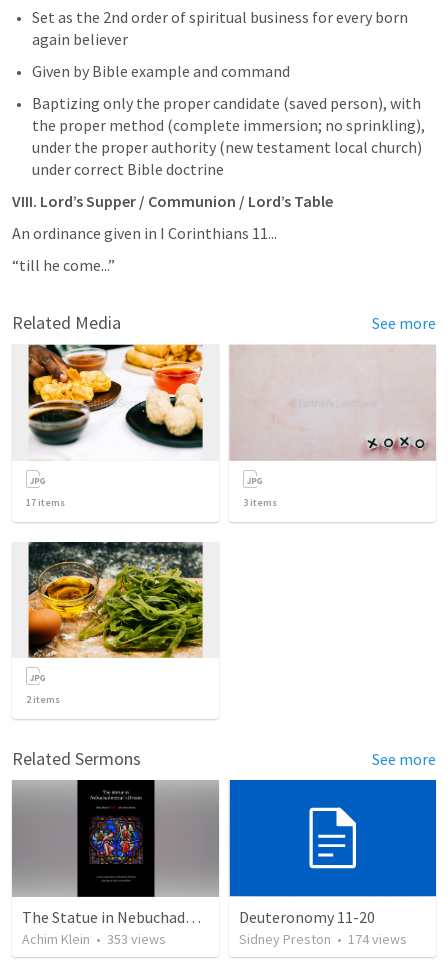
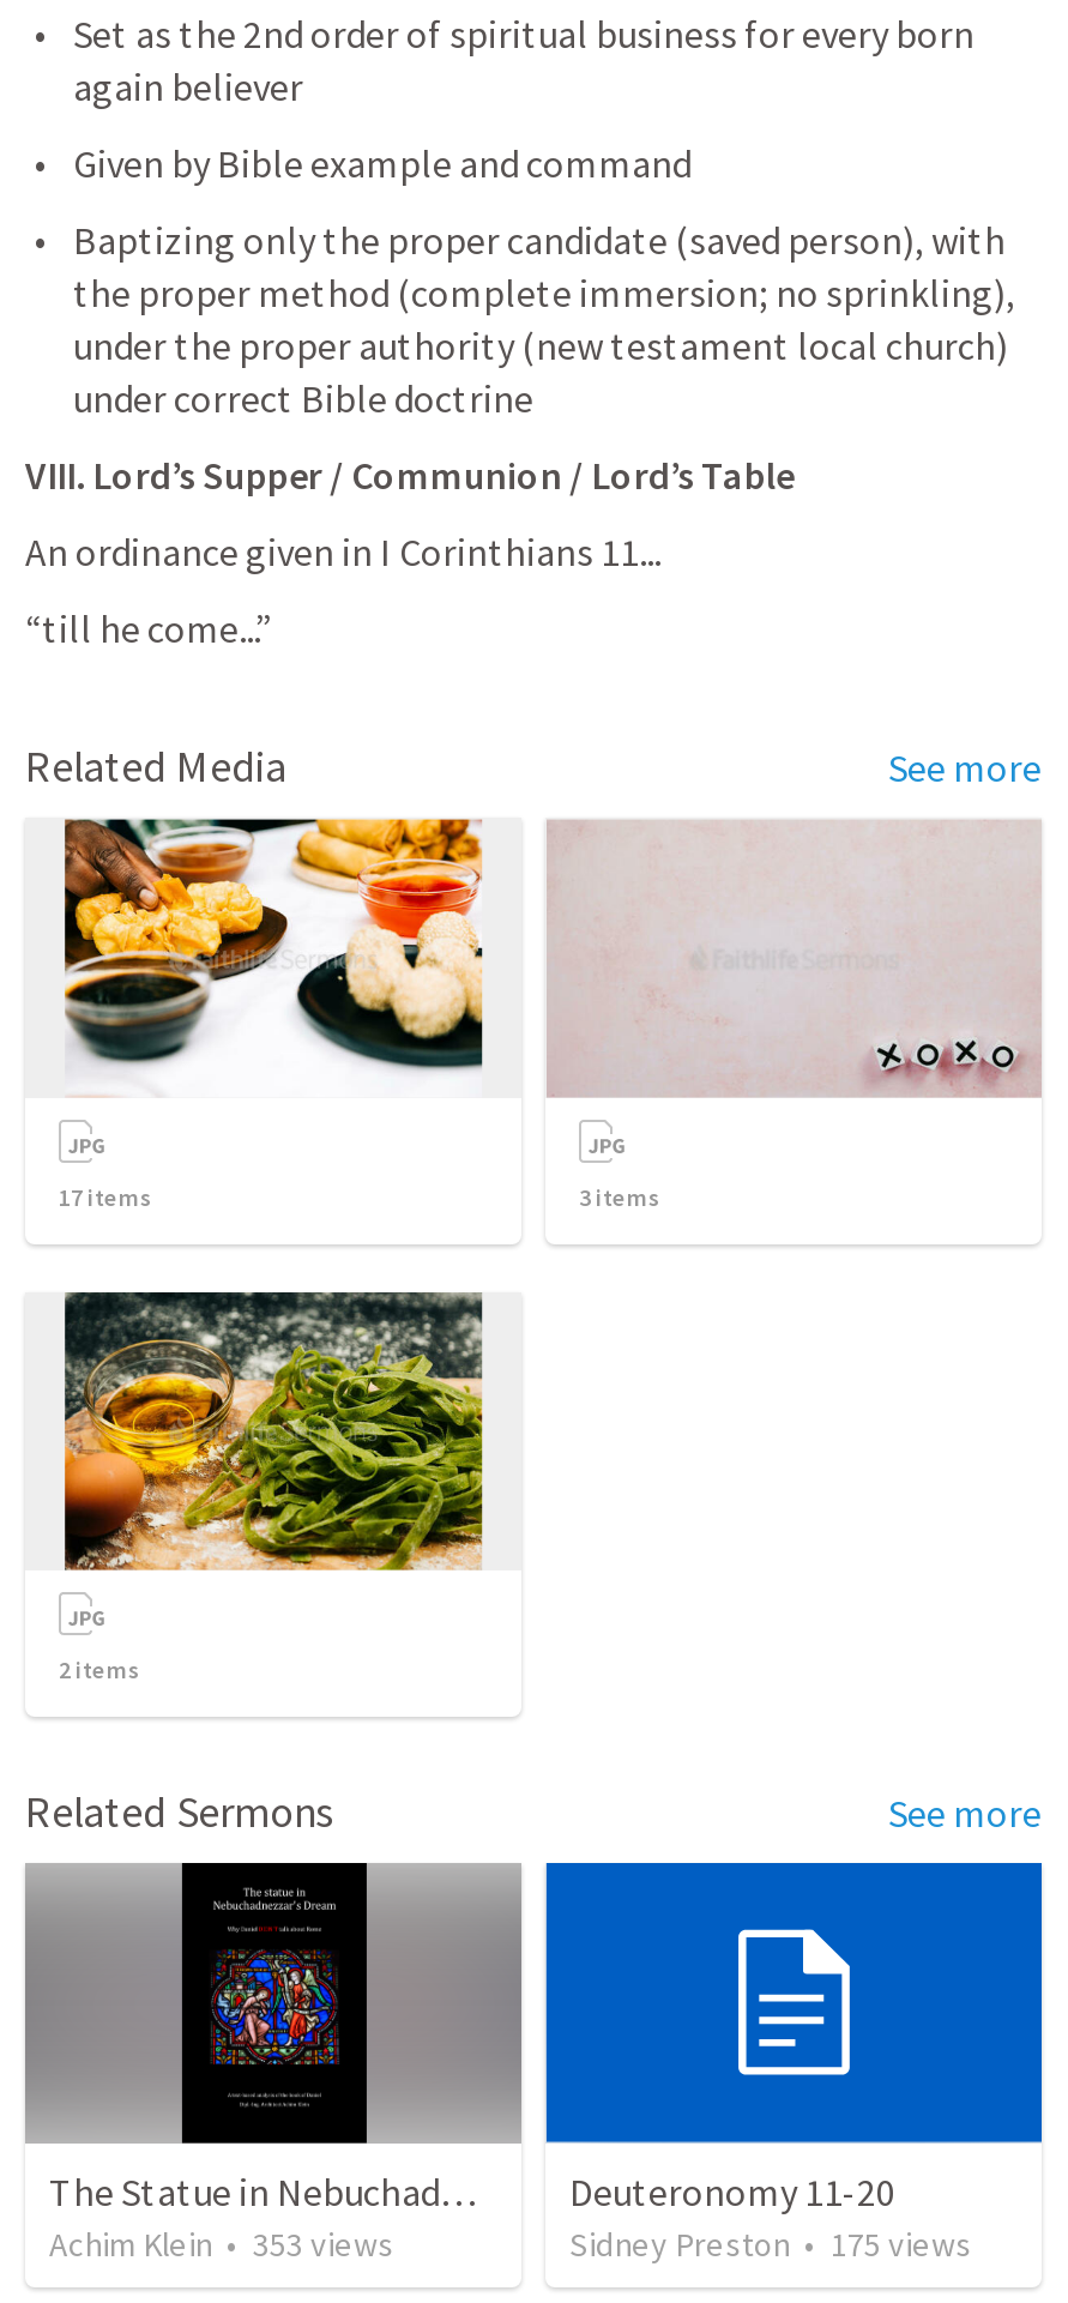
- Sidney Preston • 174 views
+ Sidney Preston • 175 views
